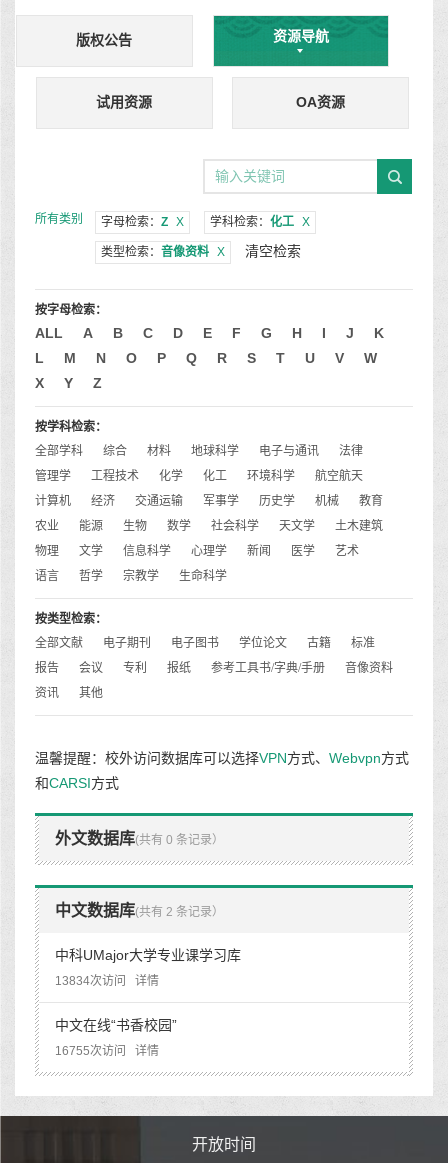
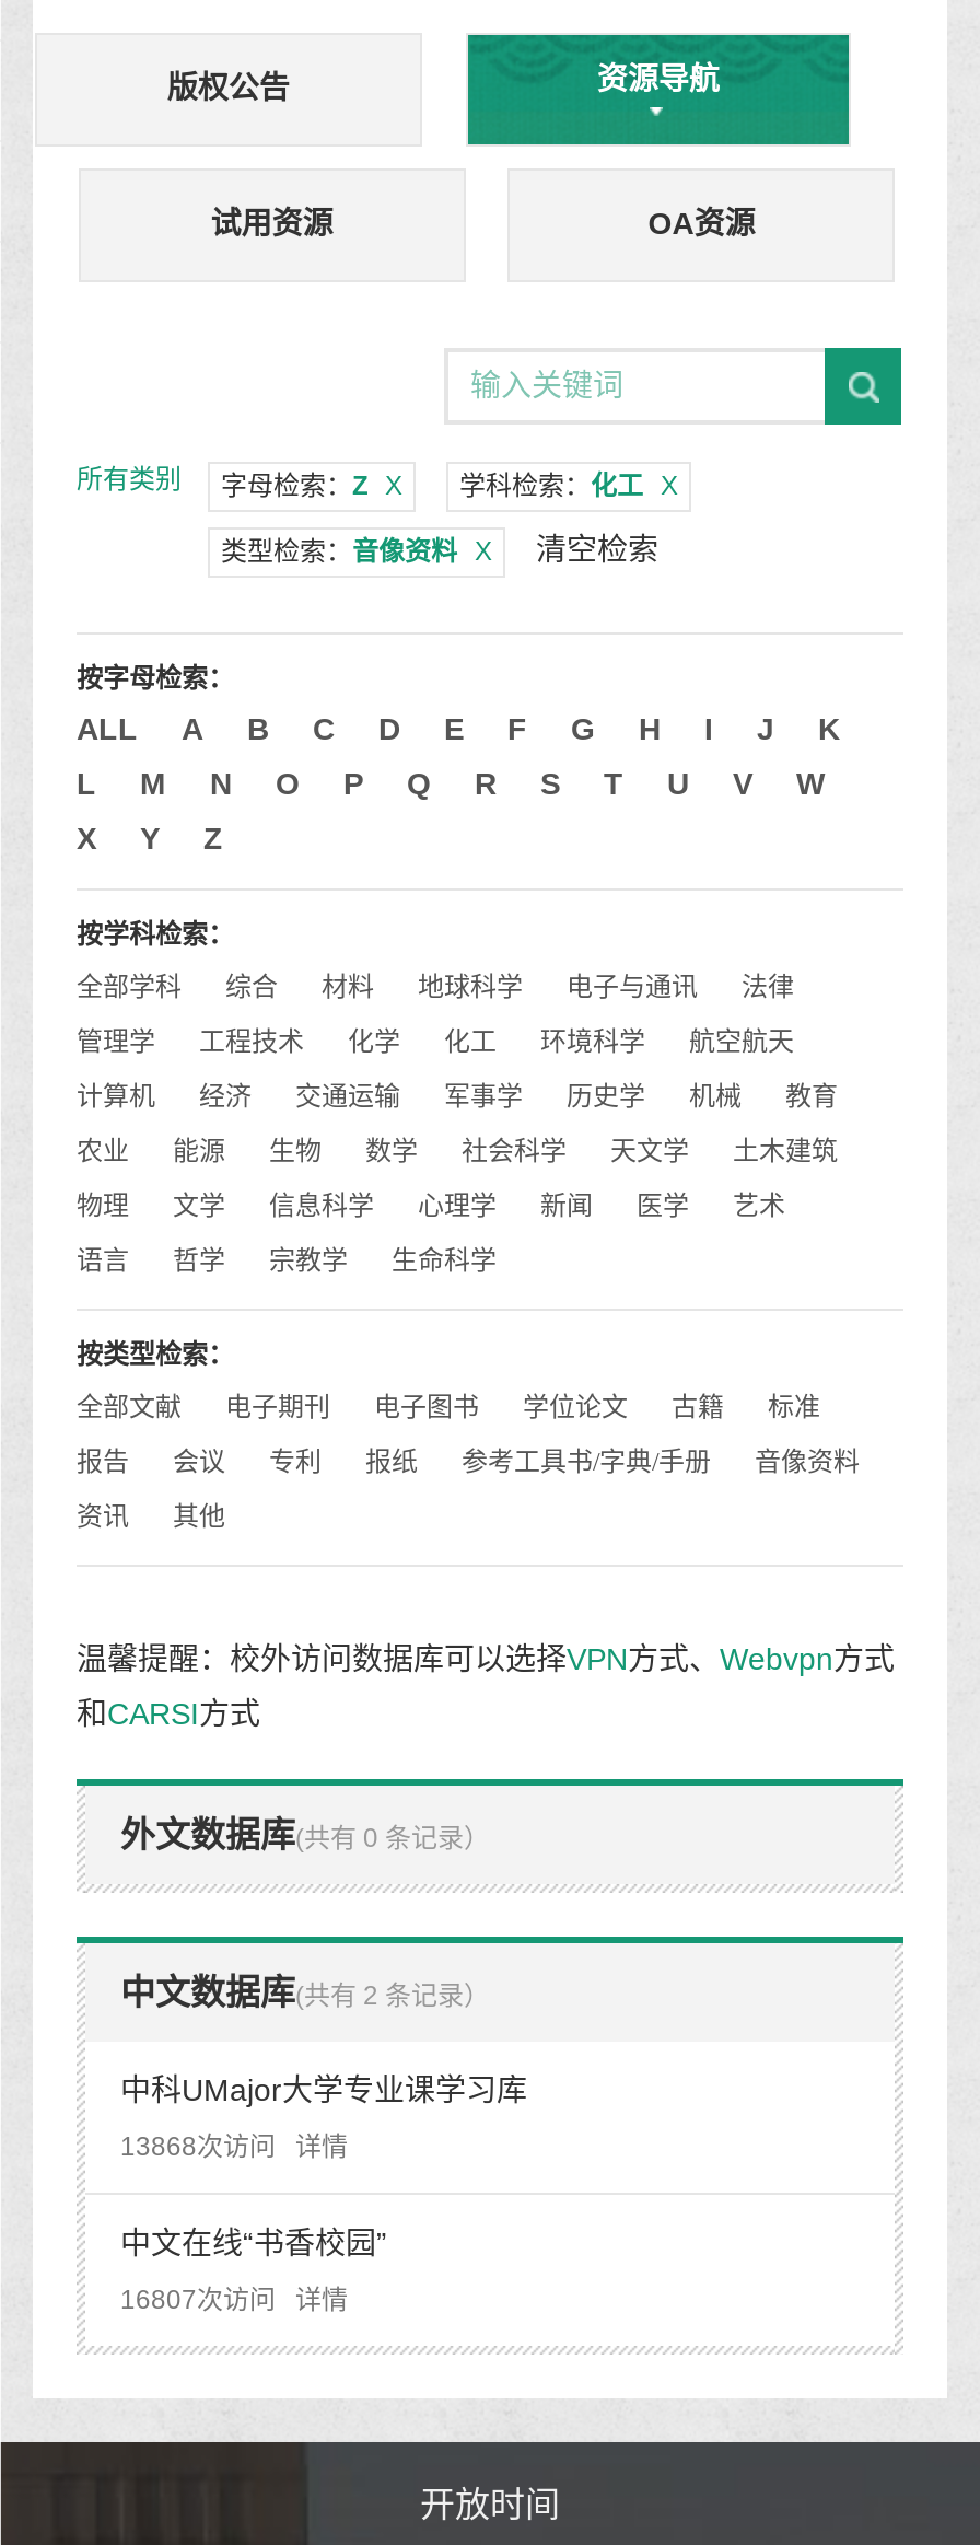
- 13834次访问 详情
+ 13868次访问 详情

- 16755次访问 详情
+ 16807次访问 详情
